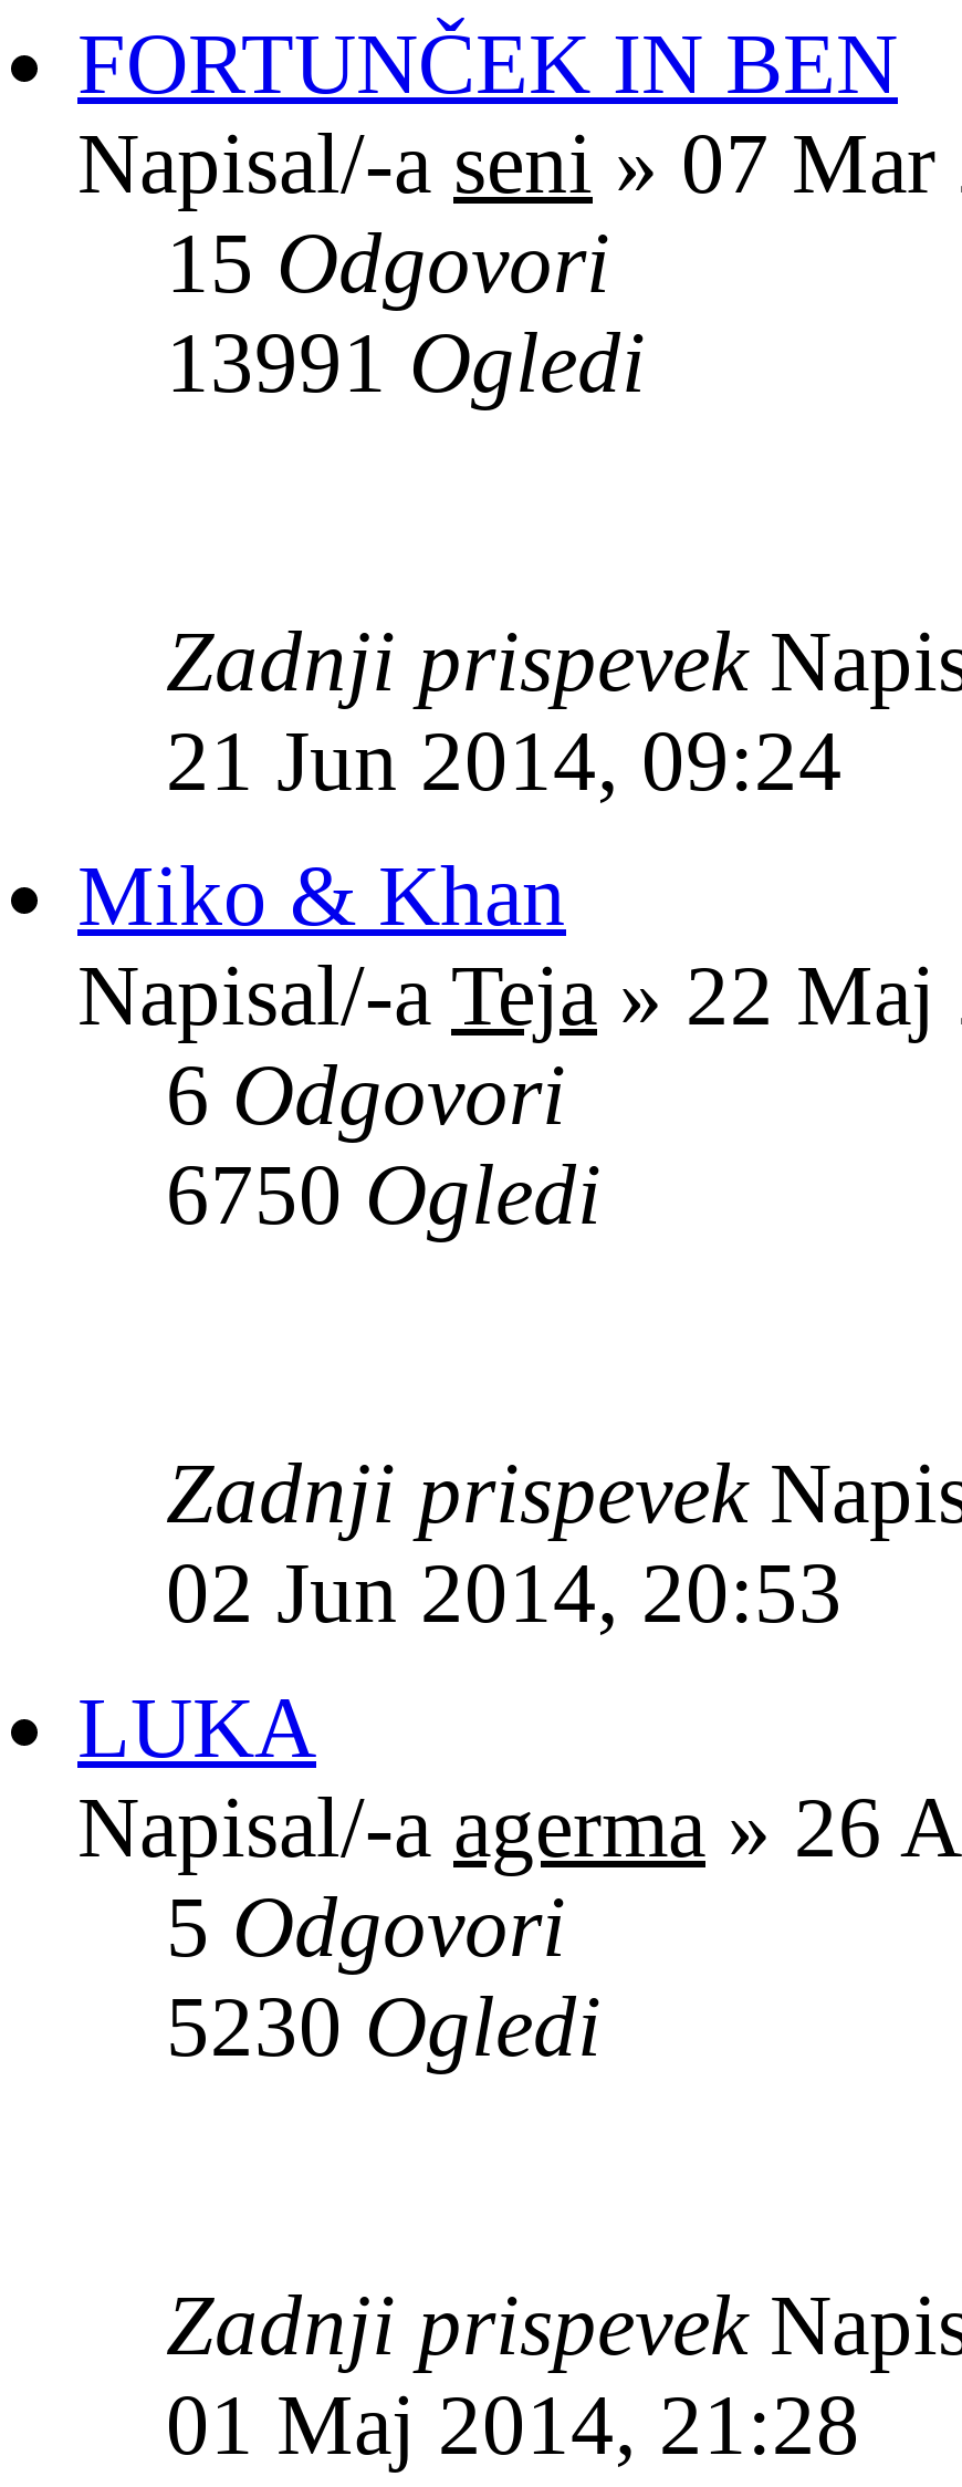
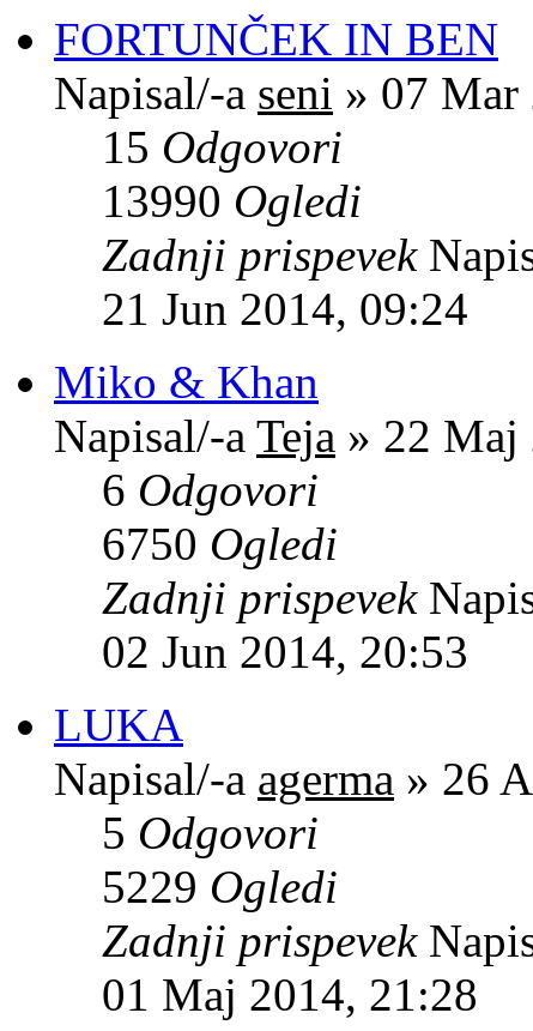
- 13991 Ogledi
+ 13990 Ogledi

- 5230 Ogledi
+ 5229 Ogledi
